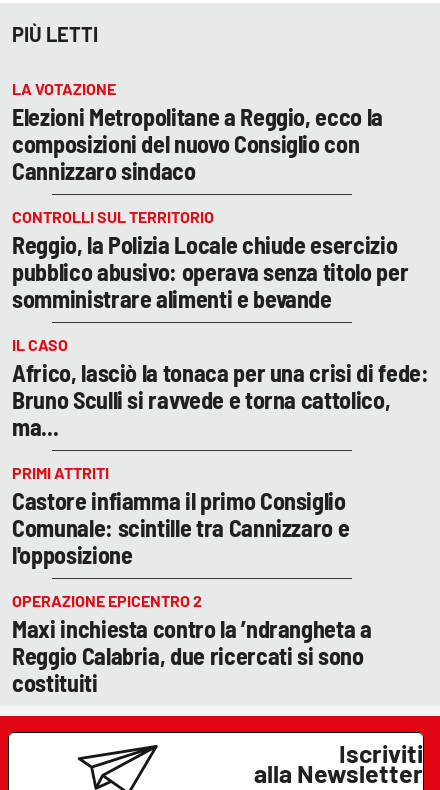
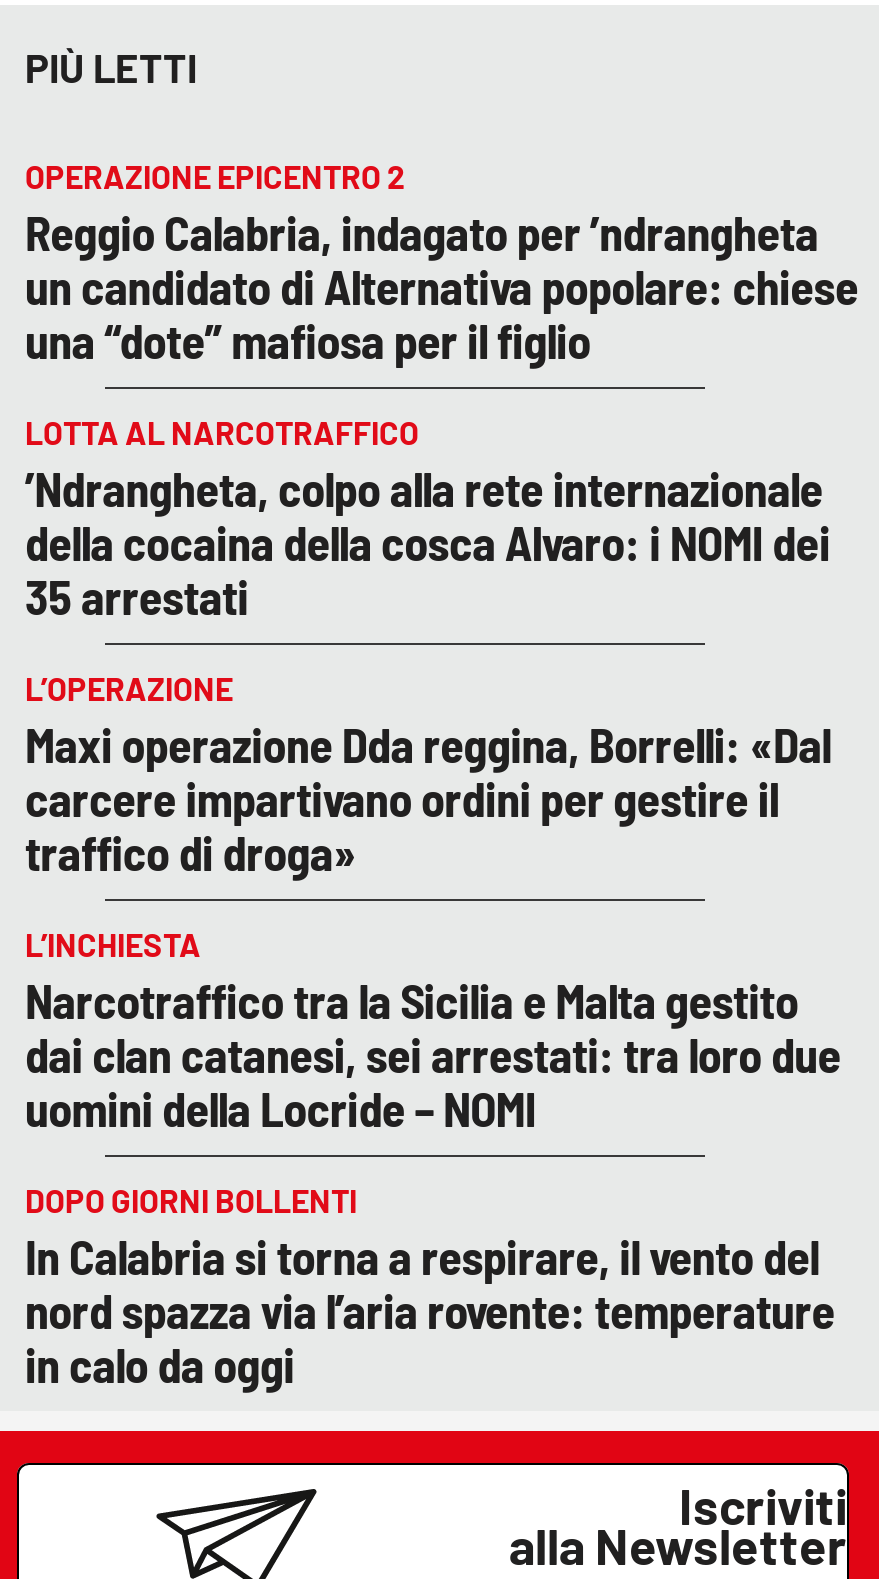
- LA VOTAZIONE
- Elezioni Metropolitane a Reggio, ecco la
- composizioni del nuovo Consiglio con
- Cannizzaro sindaco
- CONTROLLI SUL TERRITORIO
- Reggio, la Polizia Locale chiude esercizio
- pubblico abusivo: operava senza titolo per
- somministrare alimenti e bevande
- IL CASO
- Africo, lasciò la tonaca per una crisi di fede:
- Bruno Sculli si ravvede e torna cattolico,
- ma...
- PRIMI ATTRITI
- Castore infiamma il primo Consiglio
- Comunale: scintille tra Cannizzaro e
- l'opposizione

moved up: OPERAZIONE EPICENTRO 2

- Maxi inchiesta contro la ’ndrangheta a
- Reggio Calabria, due ricercati si sono
- costituiti
+ Reggio Calabria, indagato per ’ndrangheta
+ un candidato di Alternativa popolare: chiese
+ una “dote” mafiosa per il figlio
+ LOTTA AL NARCOTRAFFICO
+ ’Ndrangheta, colpo alla rete internazionale
+ della cocaina della cosca Alvaro: i NOMI dei
+ 35 arrestati
+ L’OPERAZIONE
+ Maxi operazione Dda reggina, Borrelli: «Dal
+ carcere impartivano ordini per gestire il
+ traffico di droga»
+ L’INCHIESTA
+ Narcotraffico tra la Sicilia e Malta gestito
+ dai clan catanesi, sei arrestati: tra loro due
+ uomini della Locride – NOMI
+ DOPO GIORNI BOLLENTI
+ In Calabria si torna a respirare, il vento del
+ nord spazza via l’aria rovente: temperature
+ in calo da oggi
